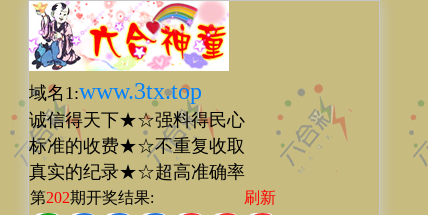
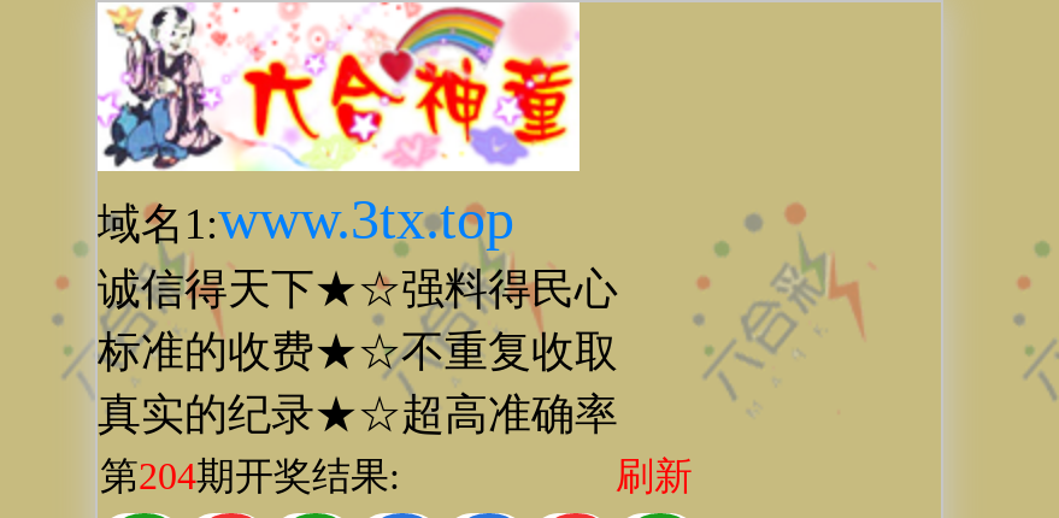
- 第202期开奖结果:
+ 第204期开奖结果:
